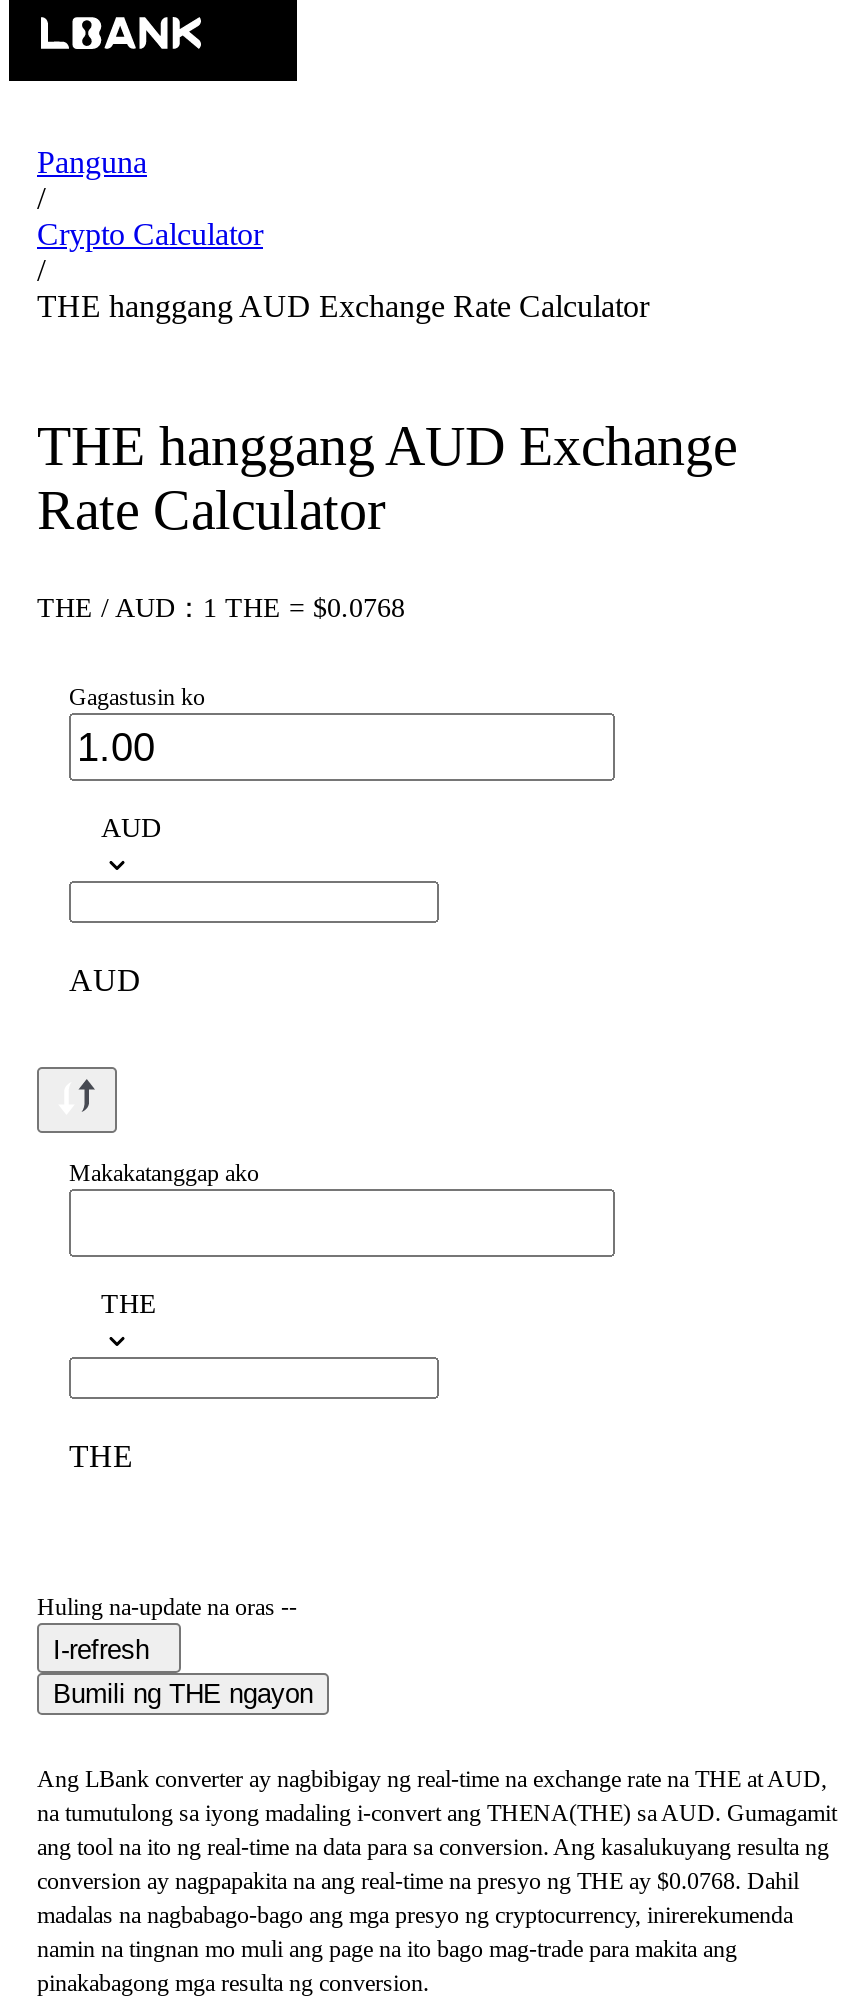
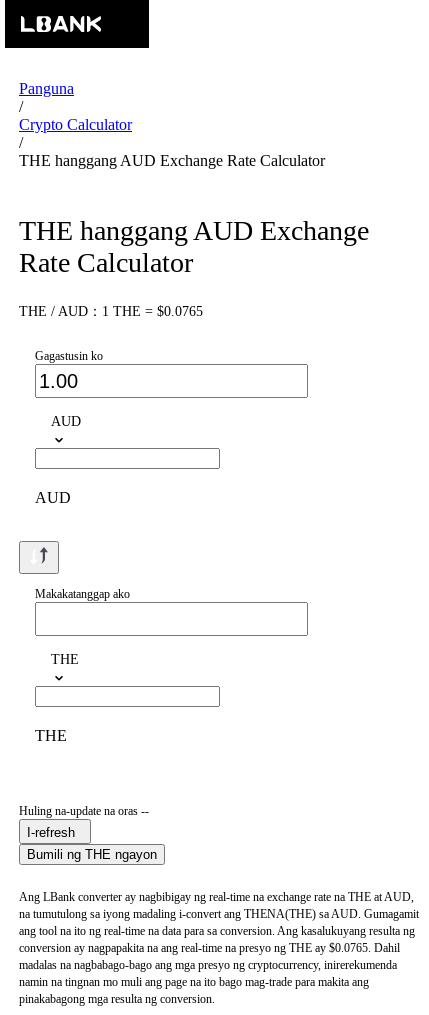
- THE / AUD：1 THE = $0.0768
+ THE / AUD：1 THE = $0.0765

- conversion ay nagpapakita na ang real-time na presyo ng THE ay $0.0768. Dahil
+ conversion ay nagpapakita na ang real-time na presyo ng THE ay $0.0765. Dahil
